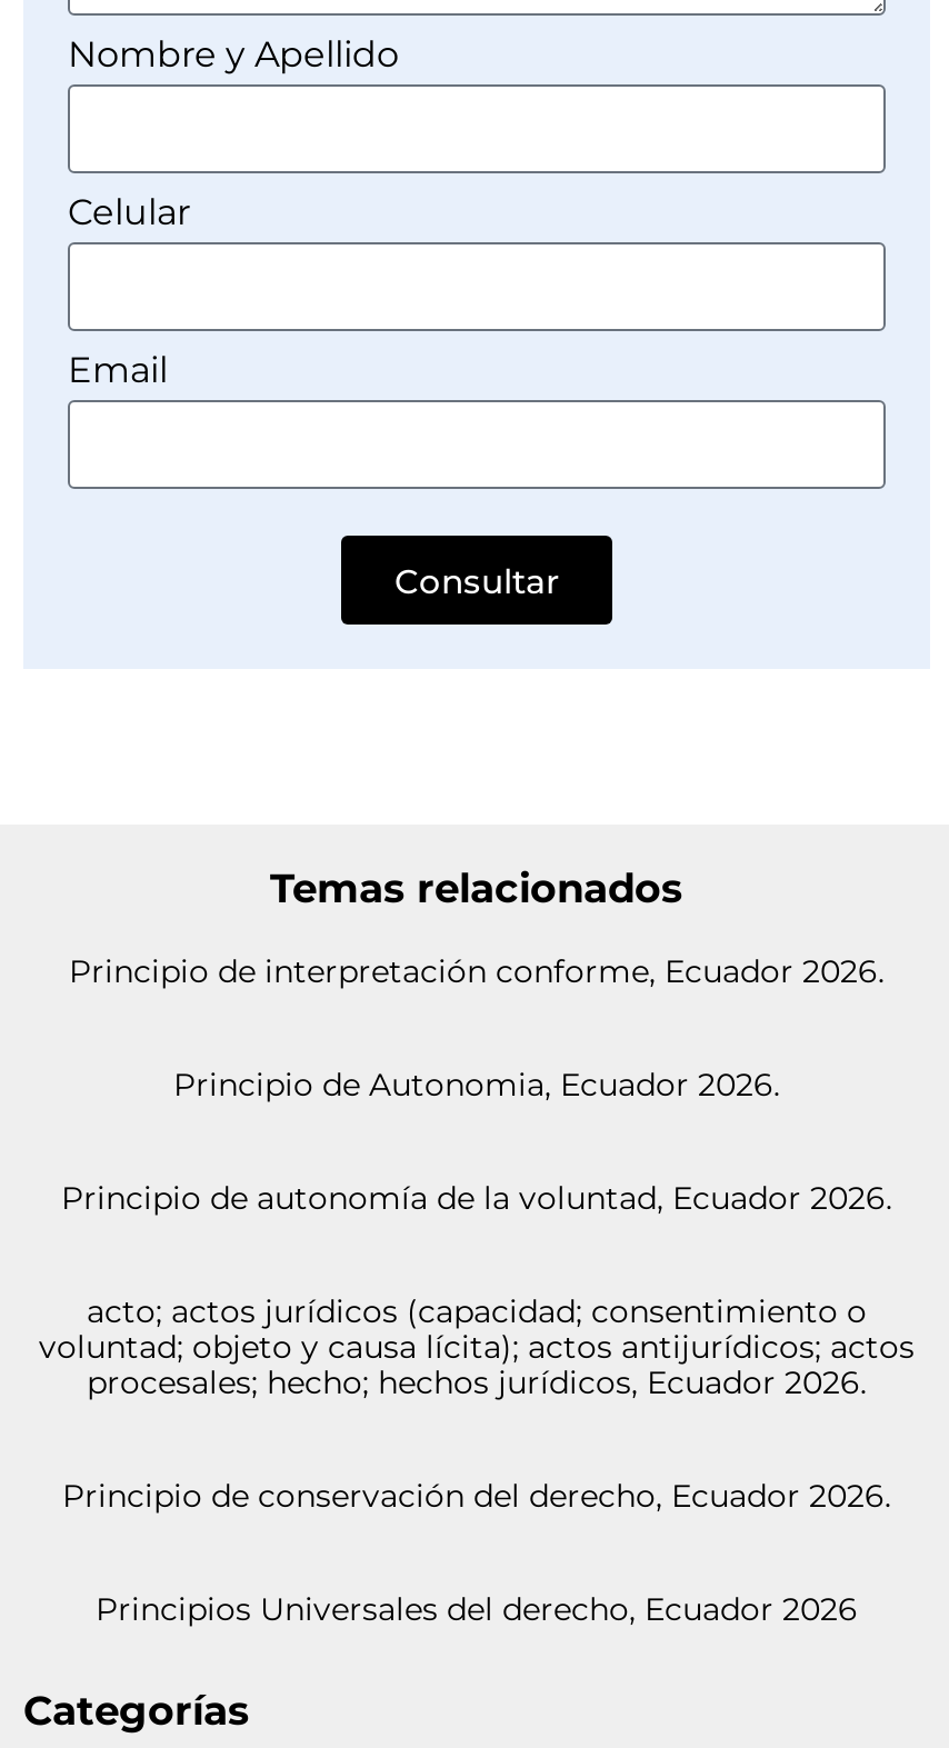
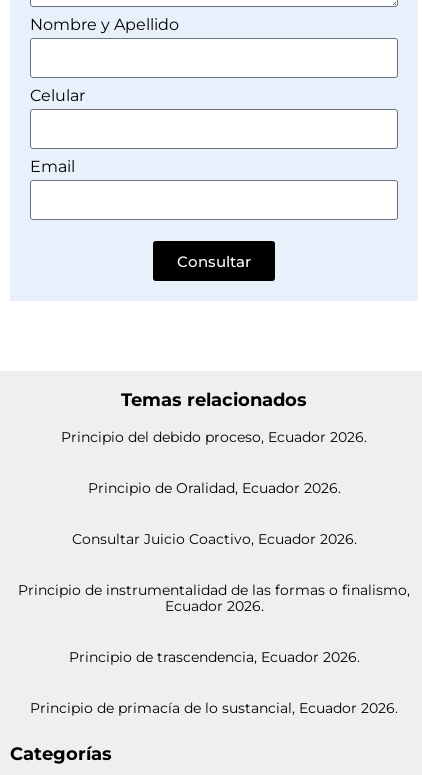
- Principio de interpretación conforme, Ecuador 2026.
+ Principio del debido proceso, Ecuador 2026.

- Principio de Autonomia, Ecuador 2026.
+ Principio de Oralidad, Ecuador 2026.

- Principio de autonomía de la voluntad, Ecuador 2026.
+ Consultar Juicio Coactivo, Ecuador 2026.

- acto; actos jurídicos (capacidad; consentimiento o
- voluntad; objeto y causa lícita); actos antijurídicos; actos
- procesales; hecho; hechos jurídicos, Ecuador 2026.
+ Principio de instrumentalidad de las formas o finalismo,
+ Ecuador 2026.

- Principio de conservación del derecho, Ecuador 2026.
+ Principio de trascendencia, Ecuador 2026.

- Principios Universales del derecho, Ecuador 2026
+ Principio de primacía de lo sustancial, Ecuador 2026.
